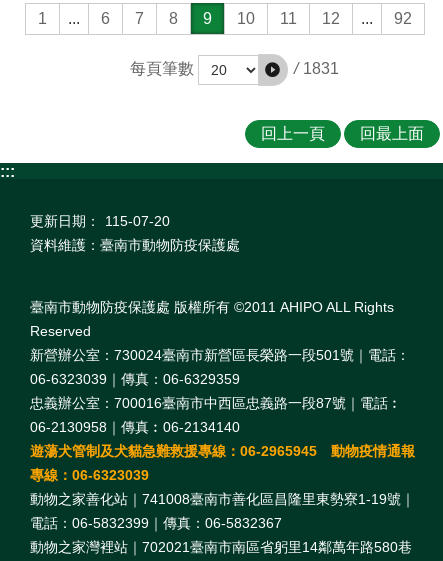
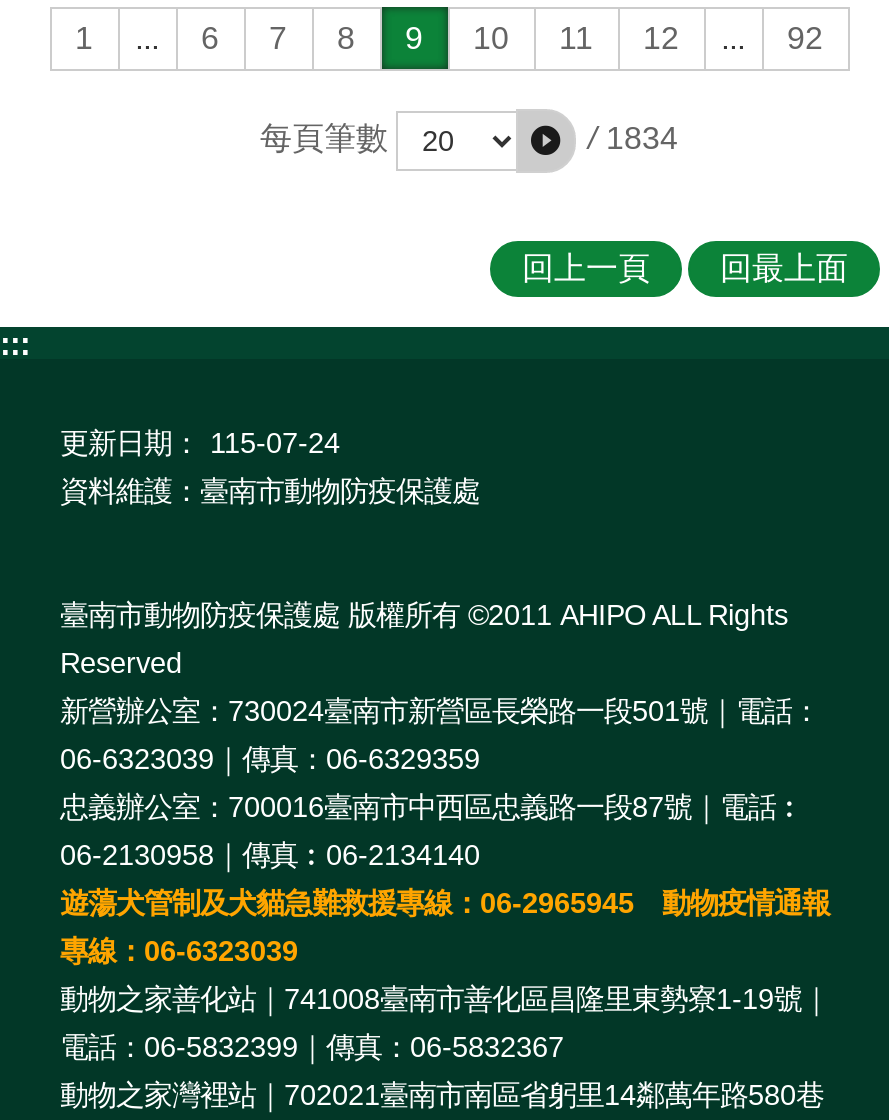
- / 1831
+ / 1834

- 更新日期： 115-07-20
+ 更新日期： 115-07-24
